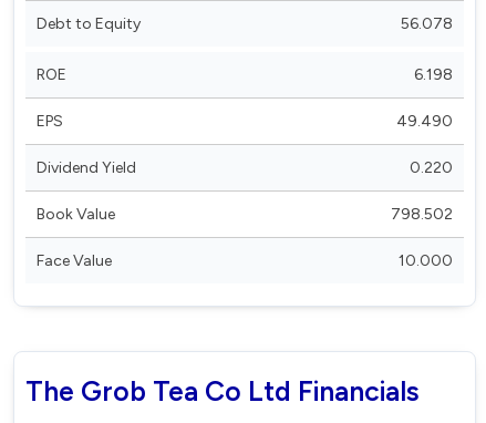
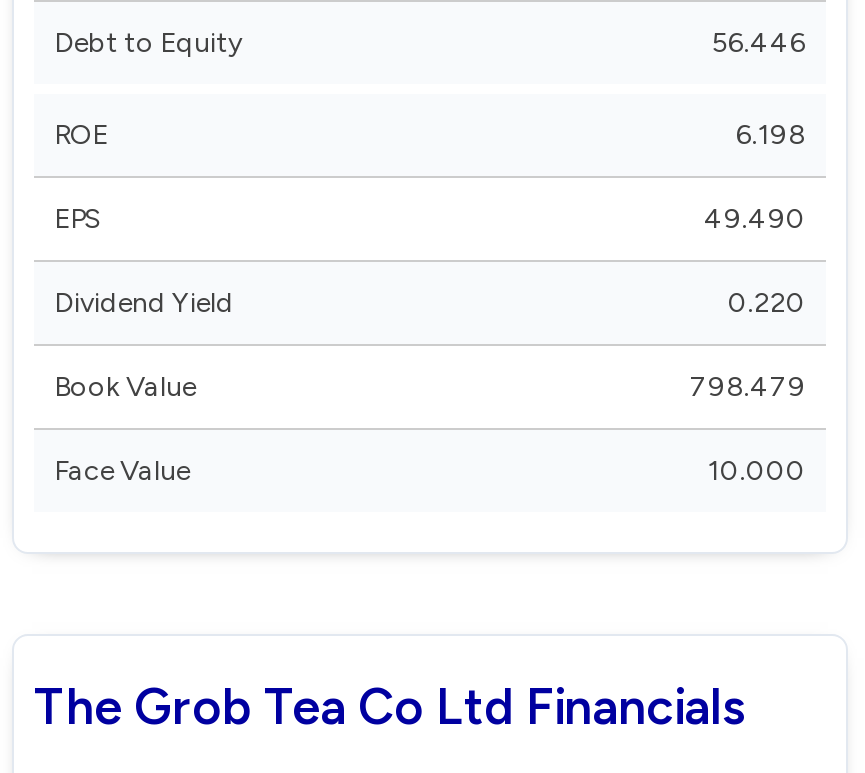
- 56.078
+ 56.446

- 798.502
+ 798.479
